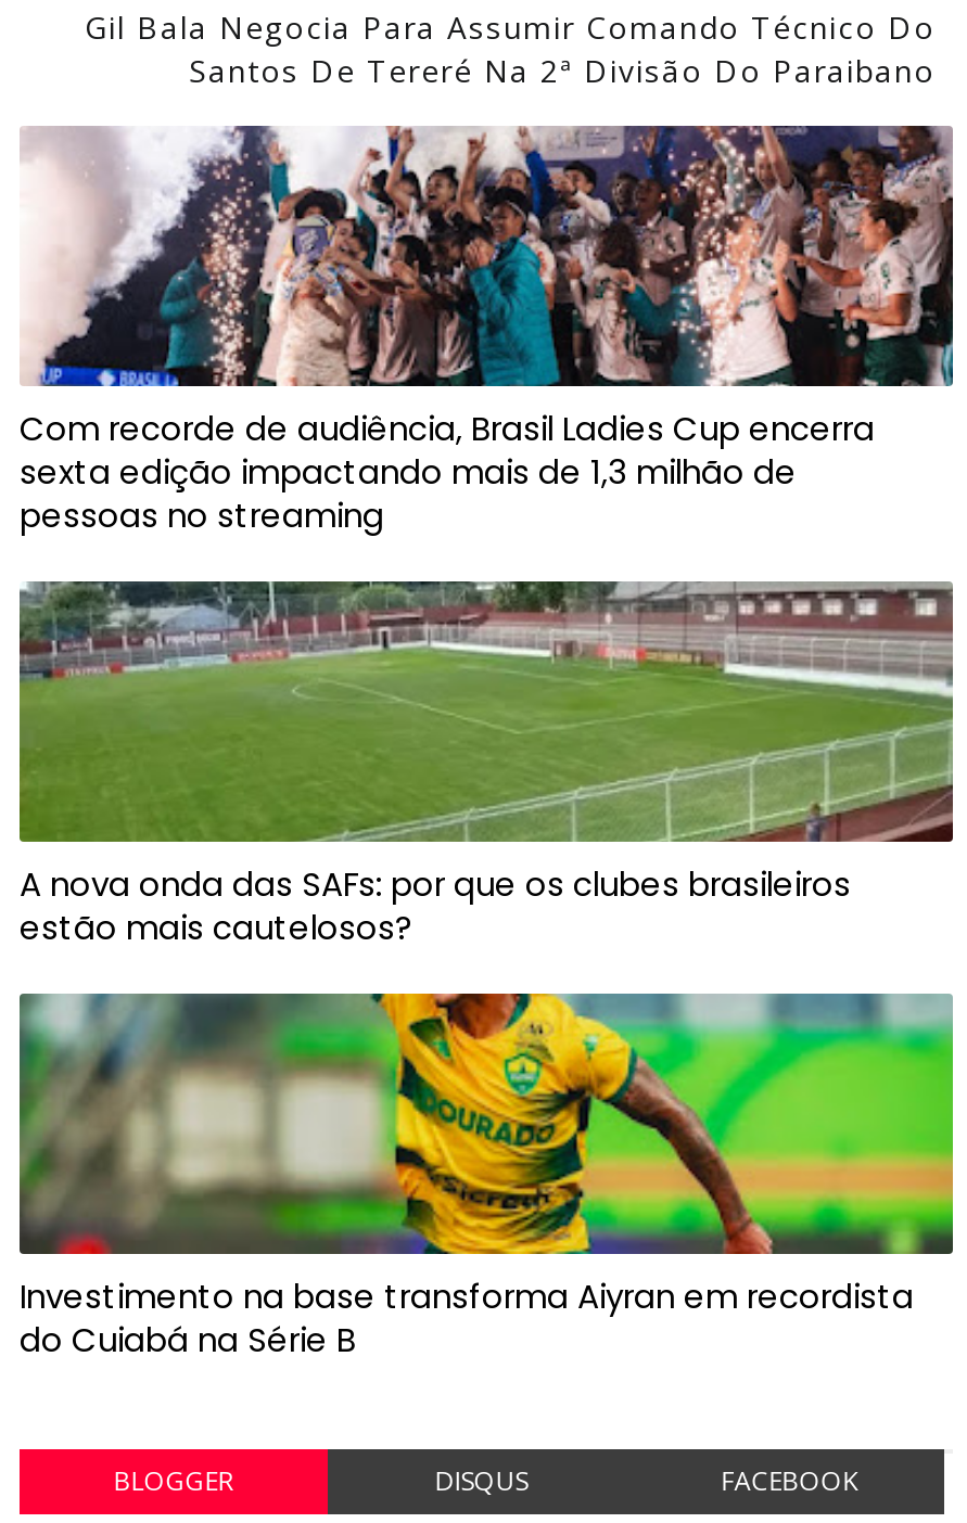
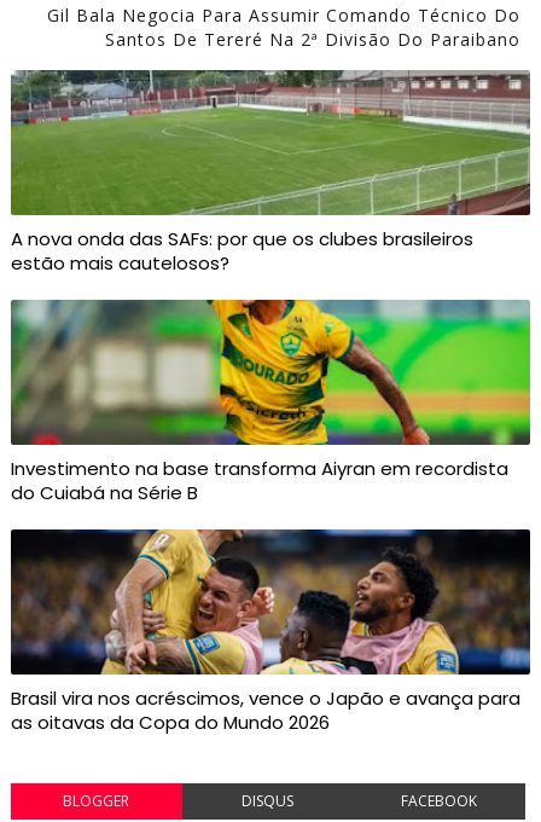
- [image]
- Com recorde de audiência, Brasil Ladies Cup encerra
- sexta edição impactando mais de 1,3 milhão de
- pessoas no streaming

moved up: [image] | A nova onda das SAFs: por que os clubes brasileiros | estão mais cautelosos? | Investimento na base transforma Aiyran em recordista | do Cuiabá na Série B

+ [image]
+ Brasil vira nos acréscimos, vence o Japão e avança para
+ as oitavas da Copa do Mundo 2026
